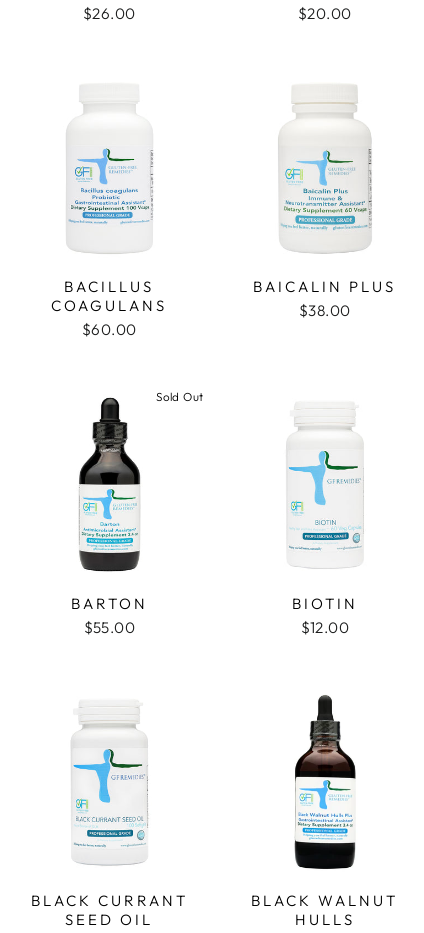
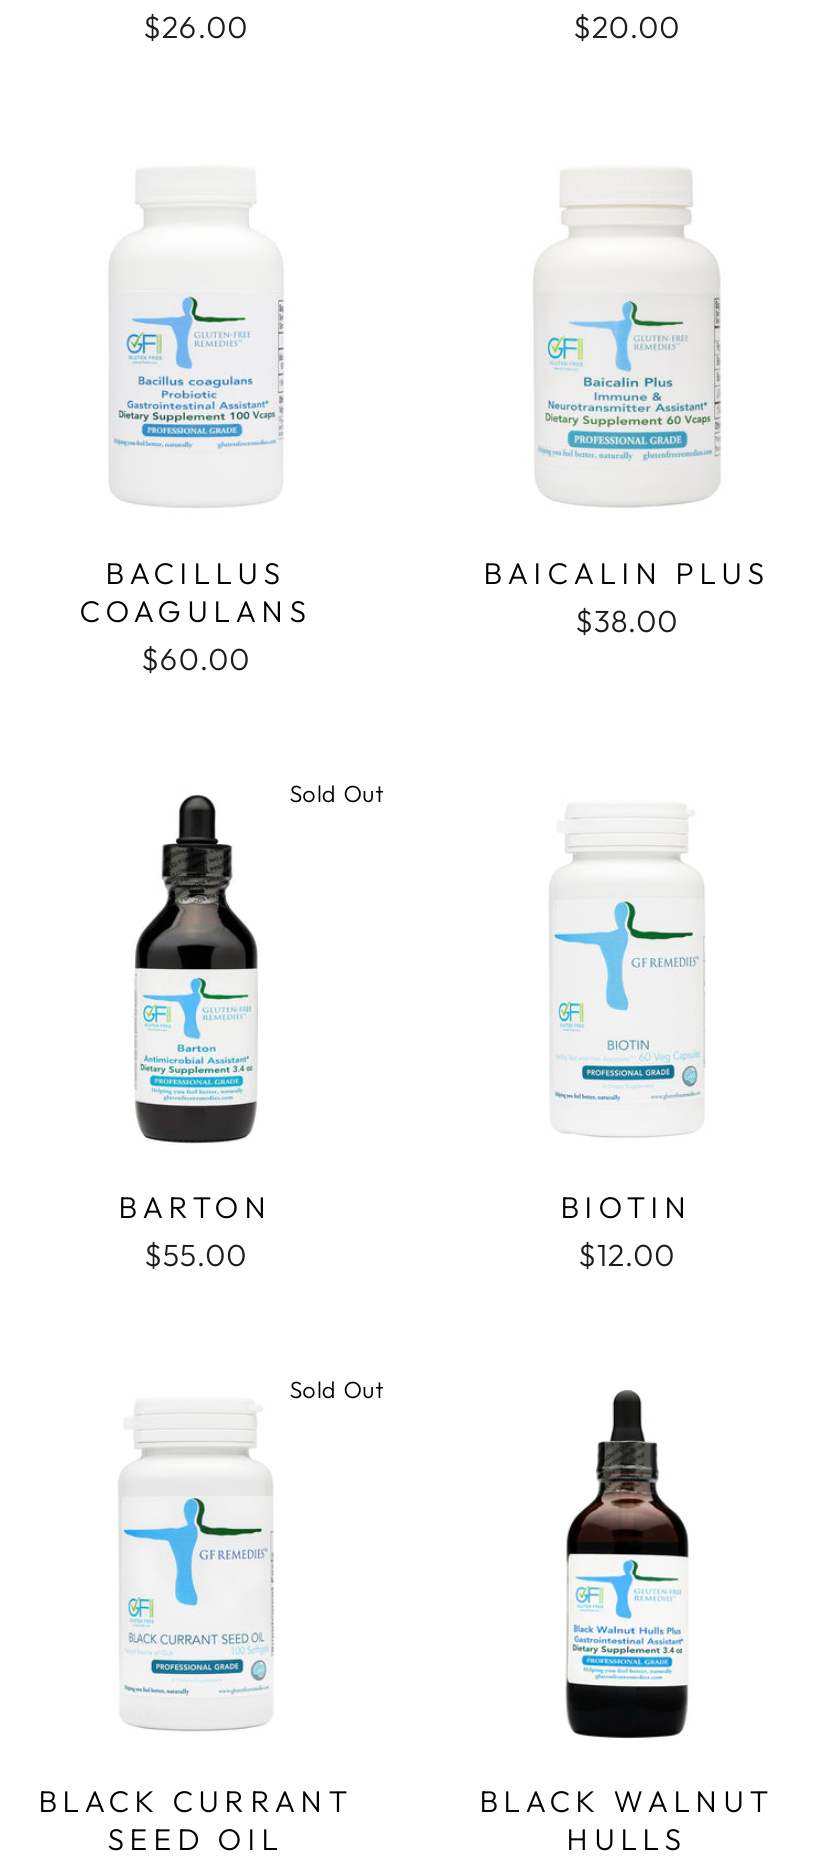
+ Sold Out
